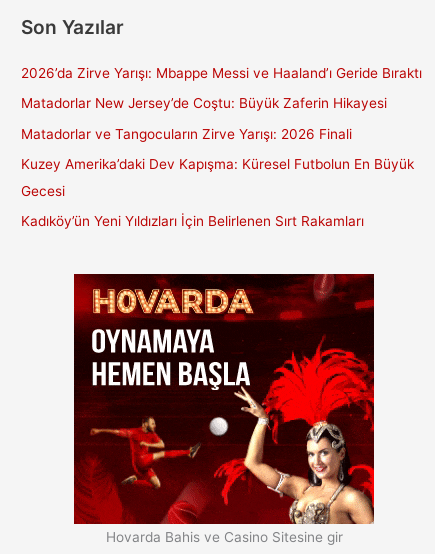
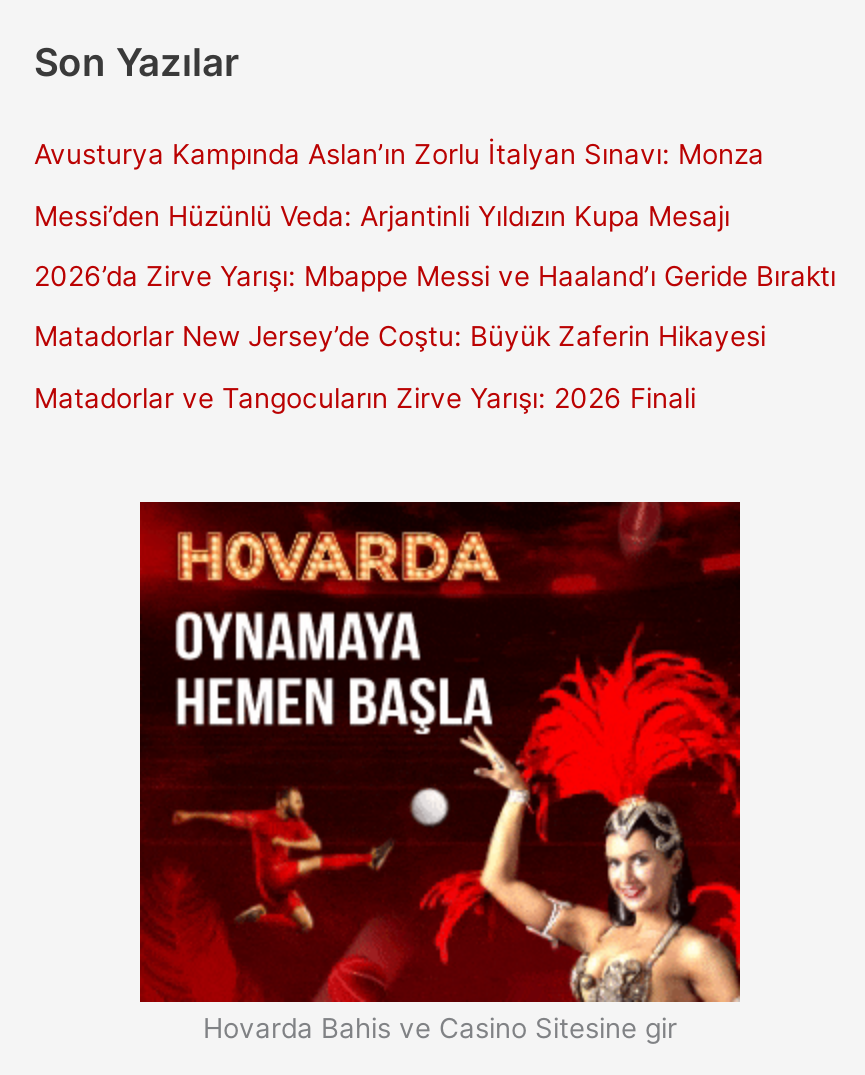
+ Avusturya Kampında Aslan’ın Zorlu İtalyan Sınavı: Monza
+ Messi’den Hüzünlü Veda: Arjantinli Yıldızın Kupa Mesajı

moved down: 2026’da Zirve Yarışı: Mbappe Messi ve Haaland’ı Geride Bıraktı | Matadorlar New Jersey’de Coştu: Büyük Zaferin Hikayesi | Matadorlar ve Tangocuların Zirve Yarışı: 2026 Finali

- Kuzey Amerika’daki Dev Kapışma: Küresel Futbolun En Büyük
- Gecesi
- Kadıköy’ün Yeni Yıldızları İçin Belirlenen Sırt Rakamları
